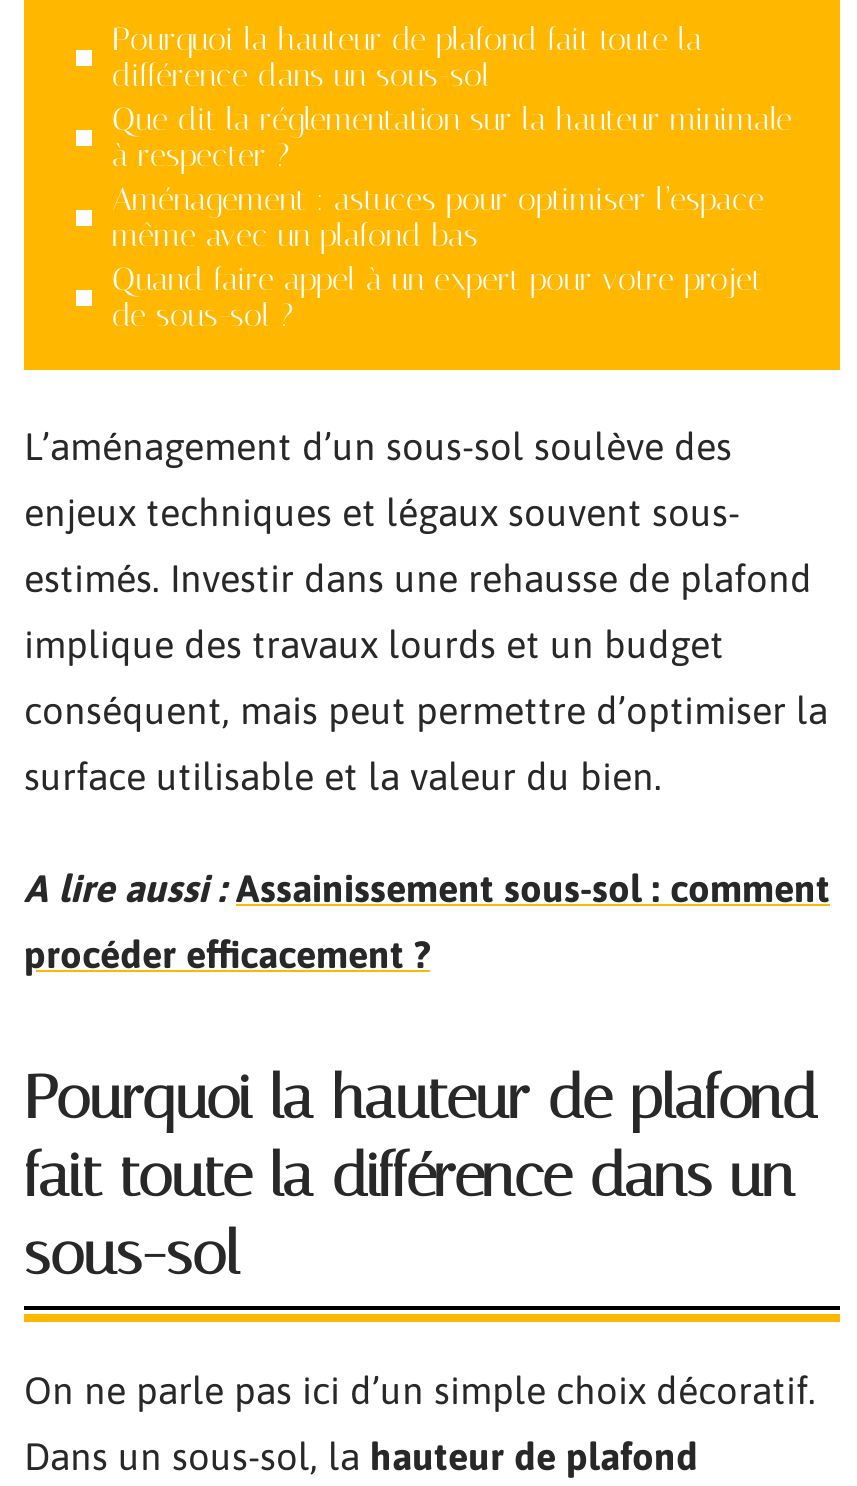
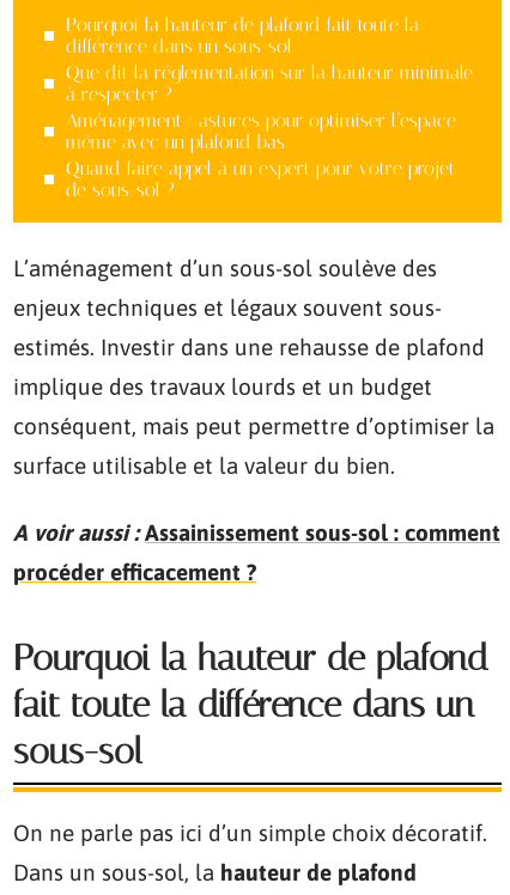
- A lire aussi : Assainissement sous-sol : comment
+ A voir aussi : Assainissement sous-sol : comment
